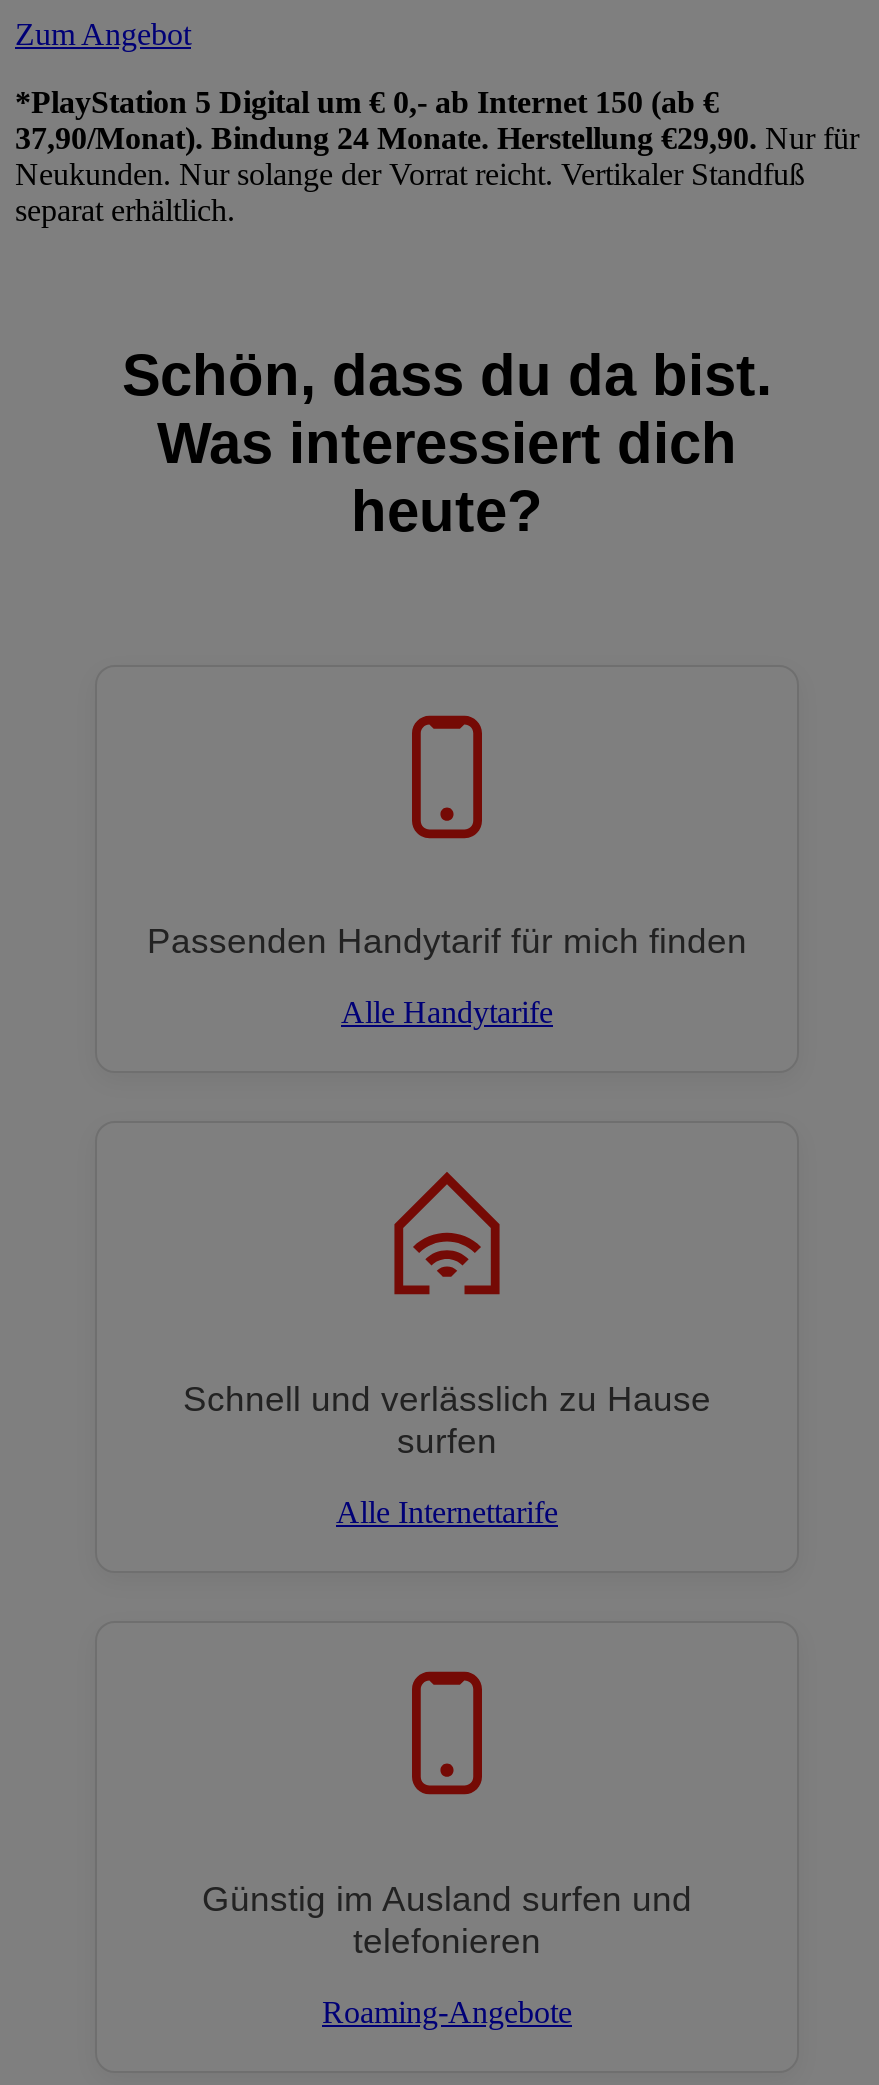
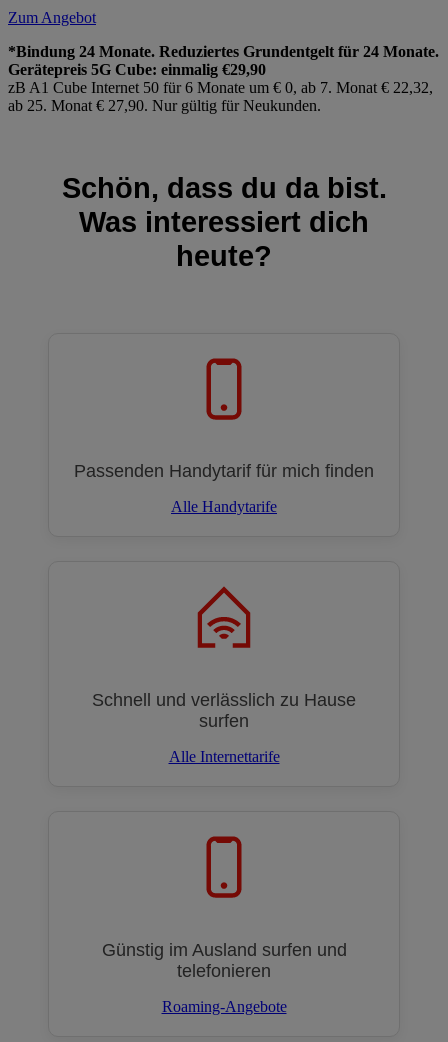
- *PlayStation 5 Digital um € 0,- ab Internet 150 (ab €
- 37,90/Monat). Bindung 24 Monate. Herstellung €29,90. Nur für
- Neukunden. Nur solange der Vorrat reicht. Vertikaler Standfuß
- separat erhältlich.
+ *Bindung 24 Monate. Reduziertes Grundentgelt für 24 Monate.
+ Gerätepreis 5G Cube: einmalig €29,90
+ zB A1 Cube Internet 50 für 6 Monate um € 0, ab 7. Monat € 22,32,
+ ab 25. Monat € 27,90. Nur gültig für Neukunden.
